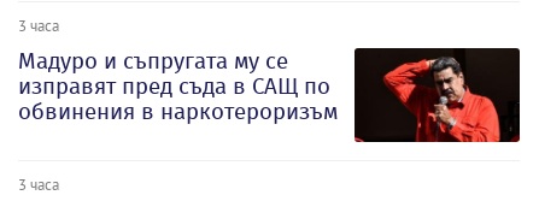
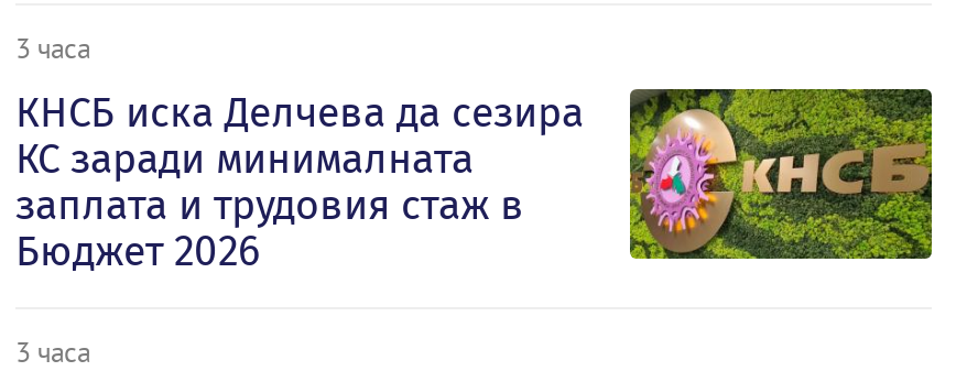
- [image]
- Мадуро и съпругата му се
- изправят пред съда в САЩ по
- обвинения в наркотероризъм
+ [image]
+ КНСБ иска Делчева да сезира
+ КС заради минималната
+ заплата и трудовия стаж в
+ Бюджет 2026
